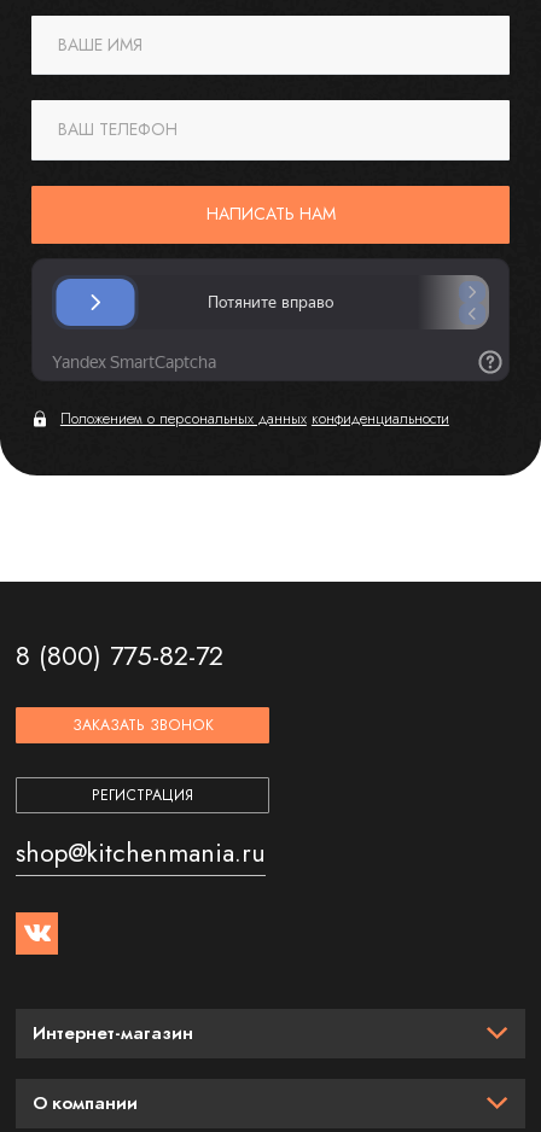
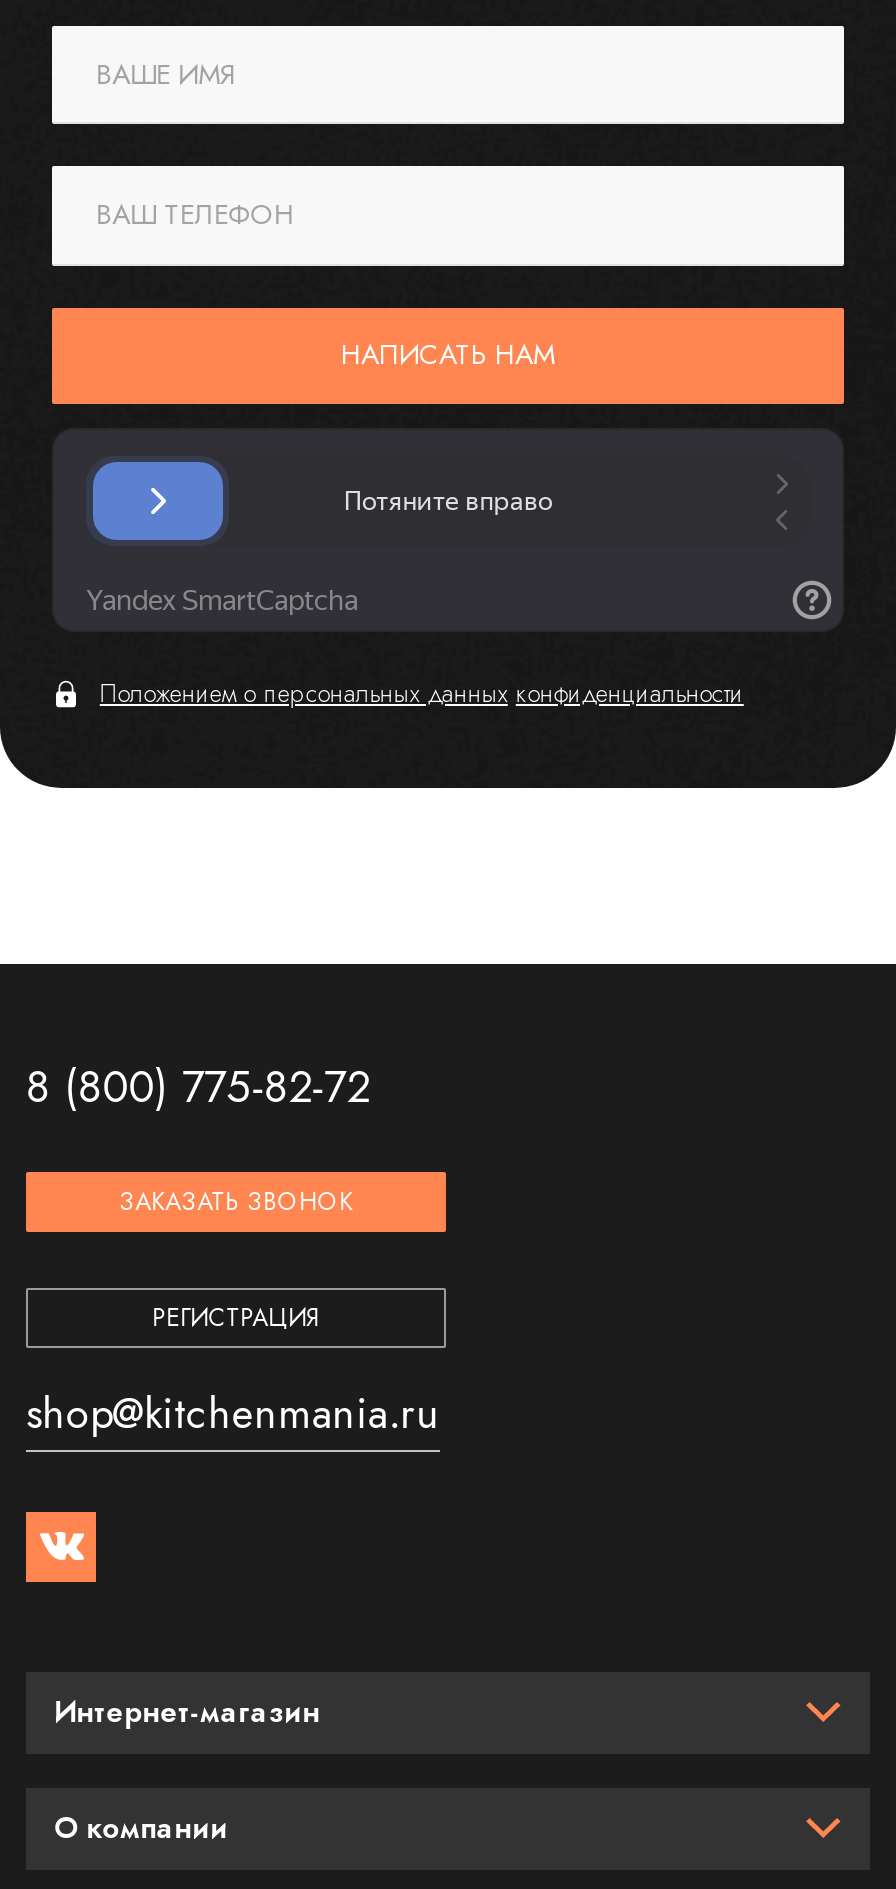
- [image]
